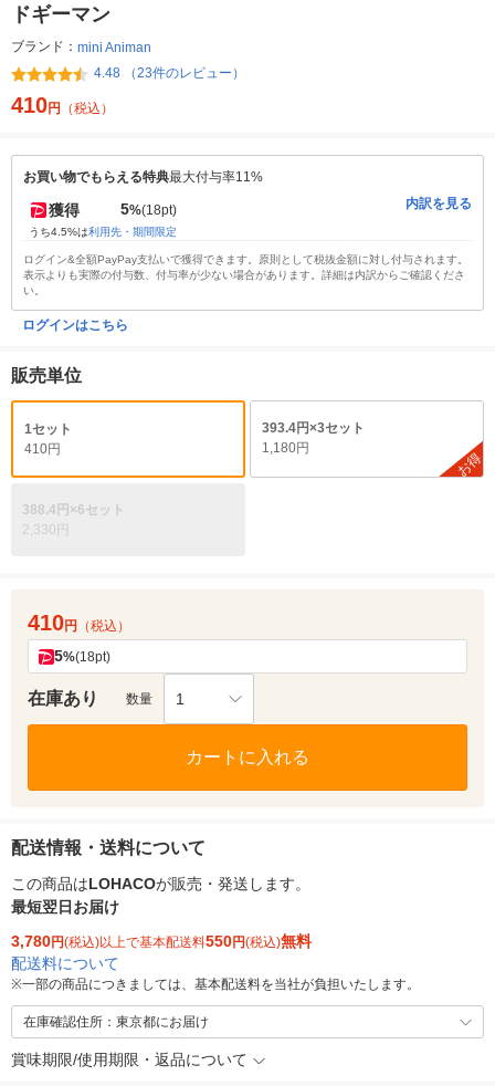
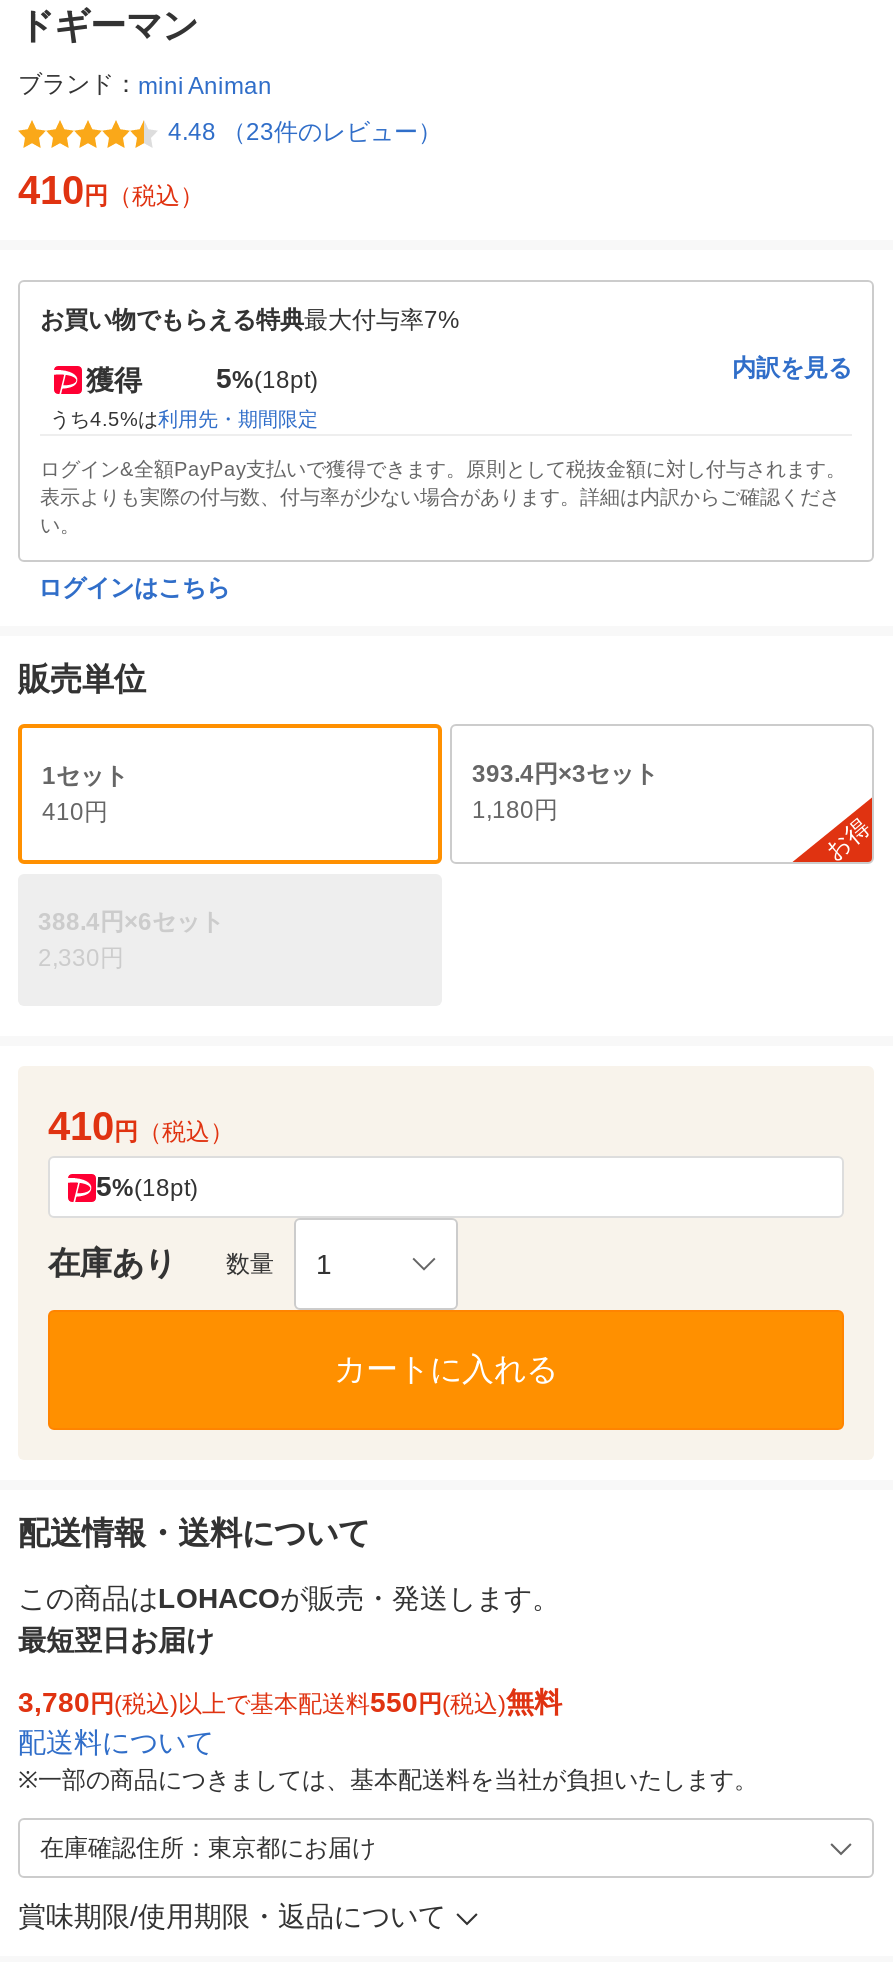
- お買い物でもらえる特典最大付与率11%
+ お買い物でもらえる特典最大付与率7%
